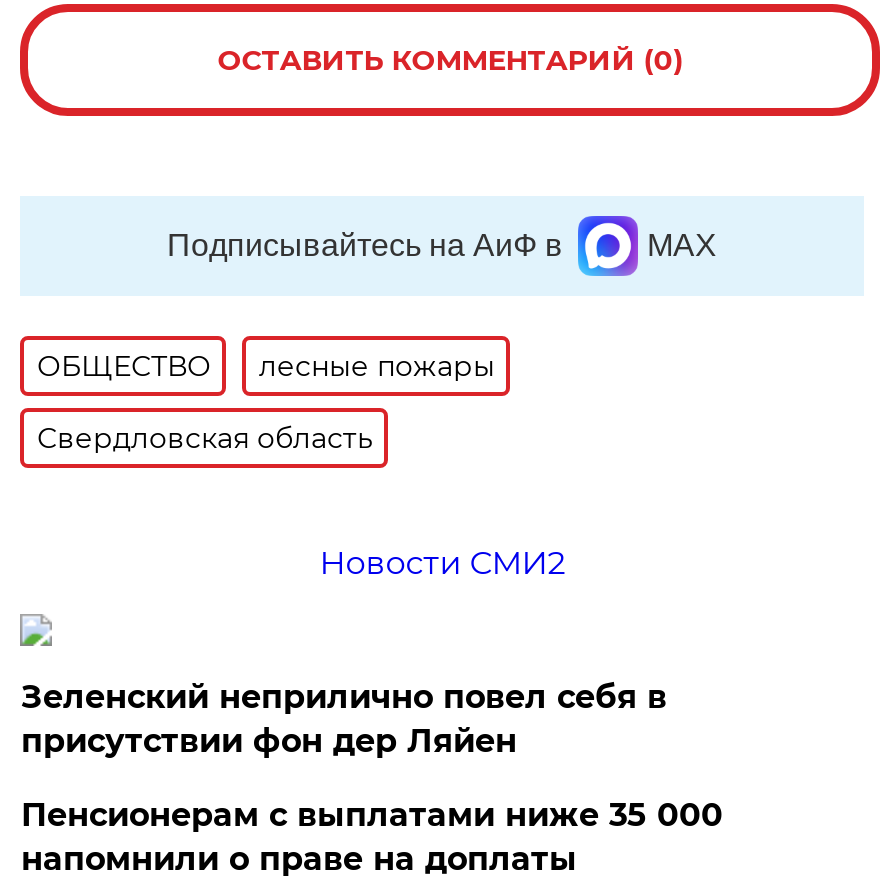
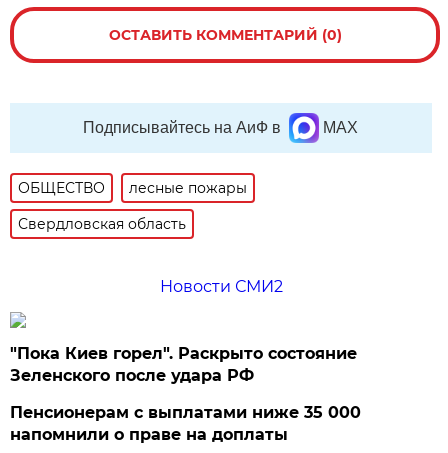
- Зеленский неприлично повел cебя в
- присутствии фон дер Ляйен
+ "Пока Киев горел". Раскрыто состояние
+ Зеленского после удара РФ
